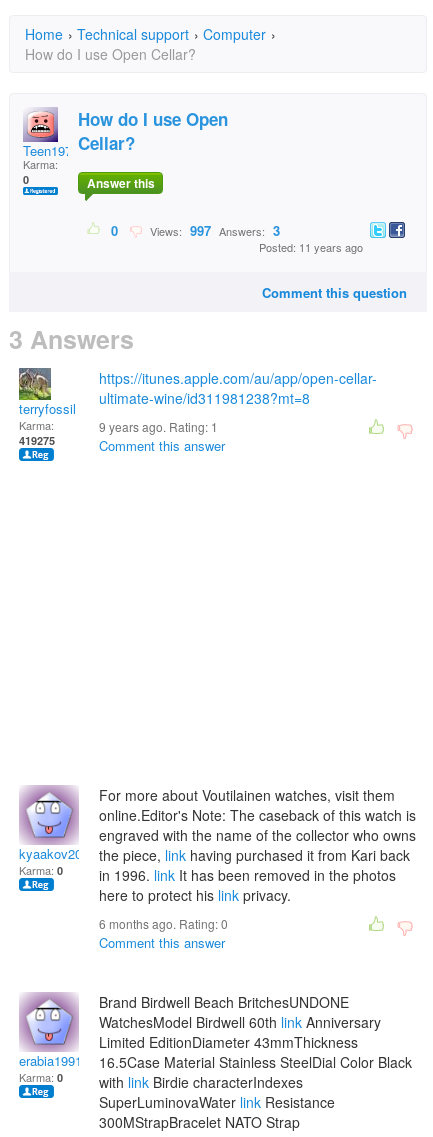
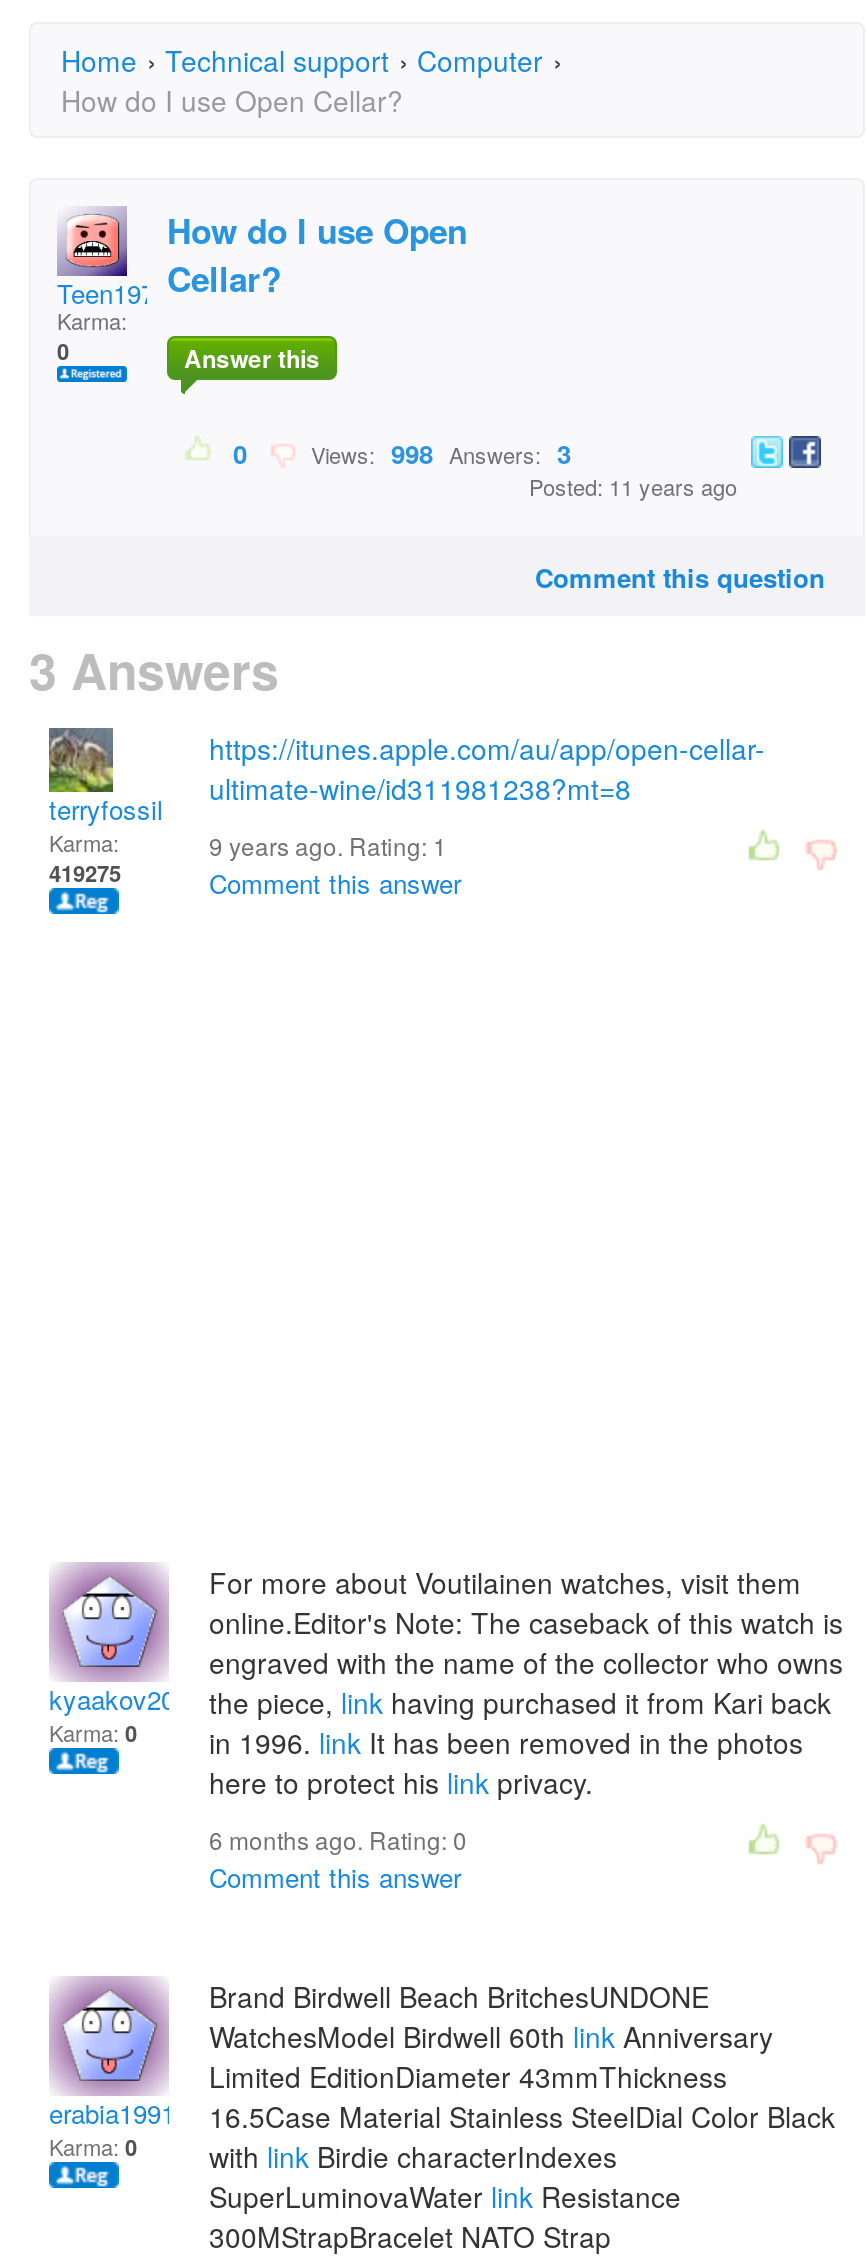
- Views: 997 Answers: 3
+ Views: 998 Answers: 3
